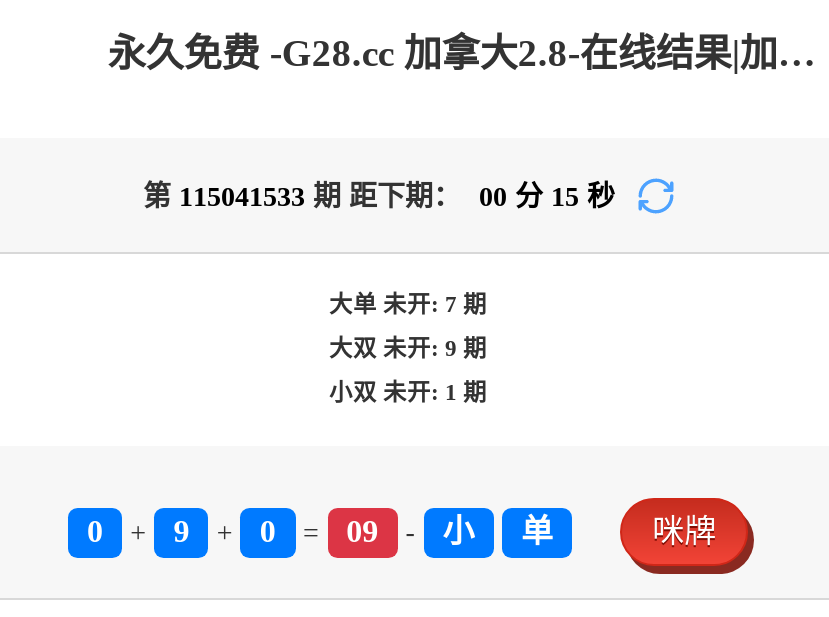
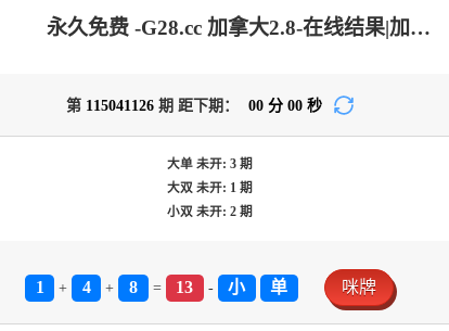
- 第115041533期 距下期： 00分 15秒
+ 第115041126期 距下期： 00分 00秒

- 大单未开: 7期
+ 大单未开: 3期

- 大双未开: 9期
+ 大双未开: 1期

- 小双未开: 1期
+ 小双未开: 2期

- 0
+ 1

- 9
+ 4

- 0
+ 8

- 09
+ 13
